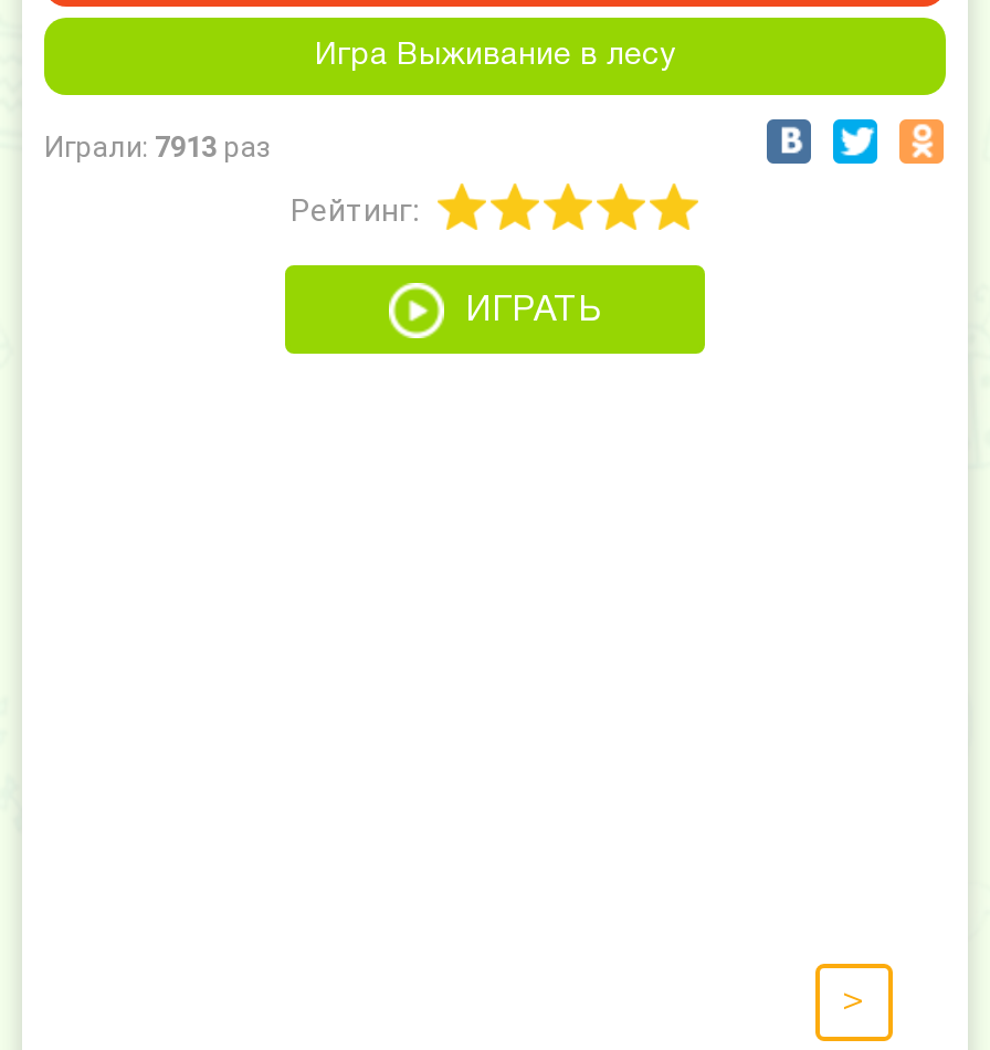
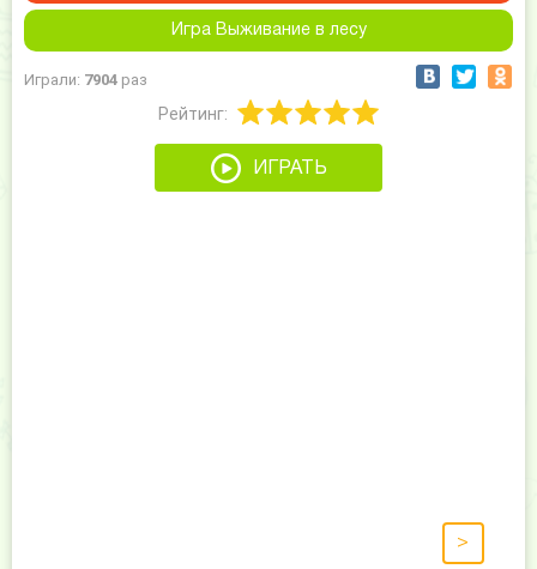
- Играли: 7913 раз
+ Играли: 7904 раз
